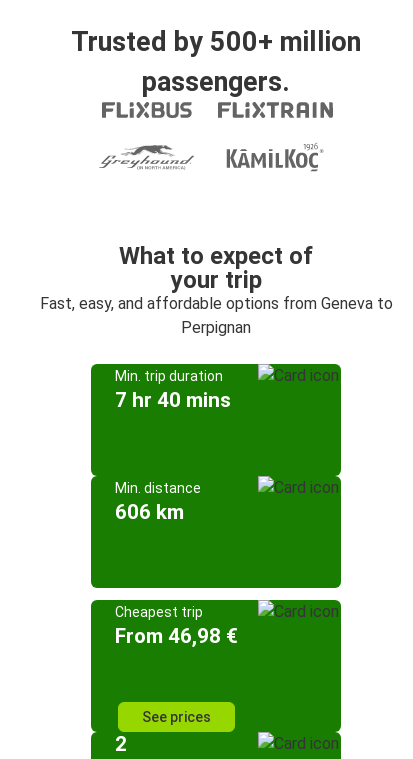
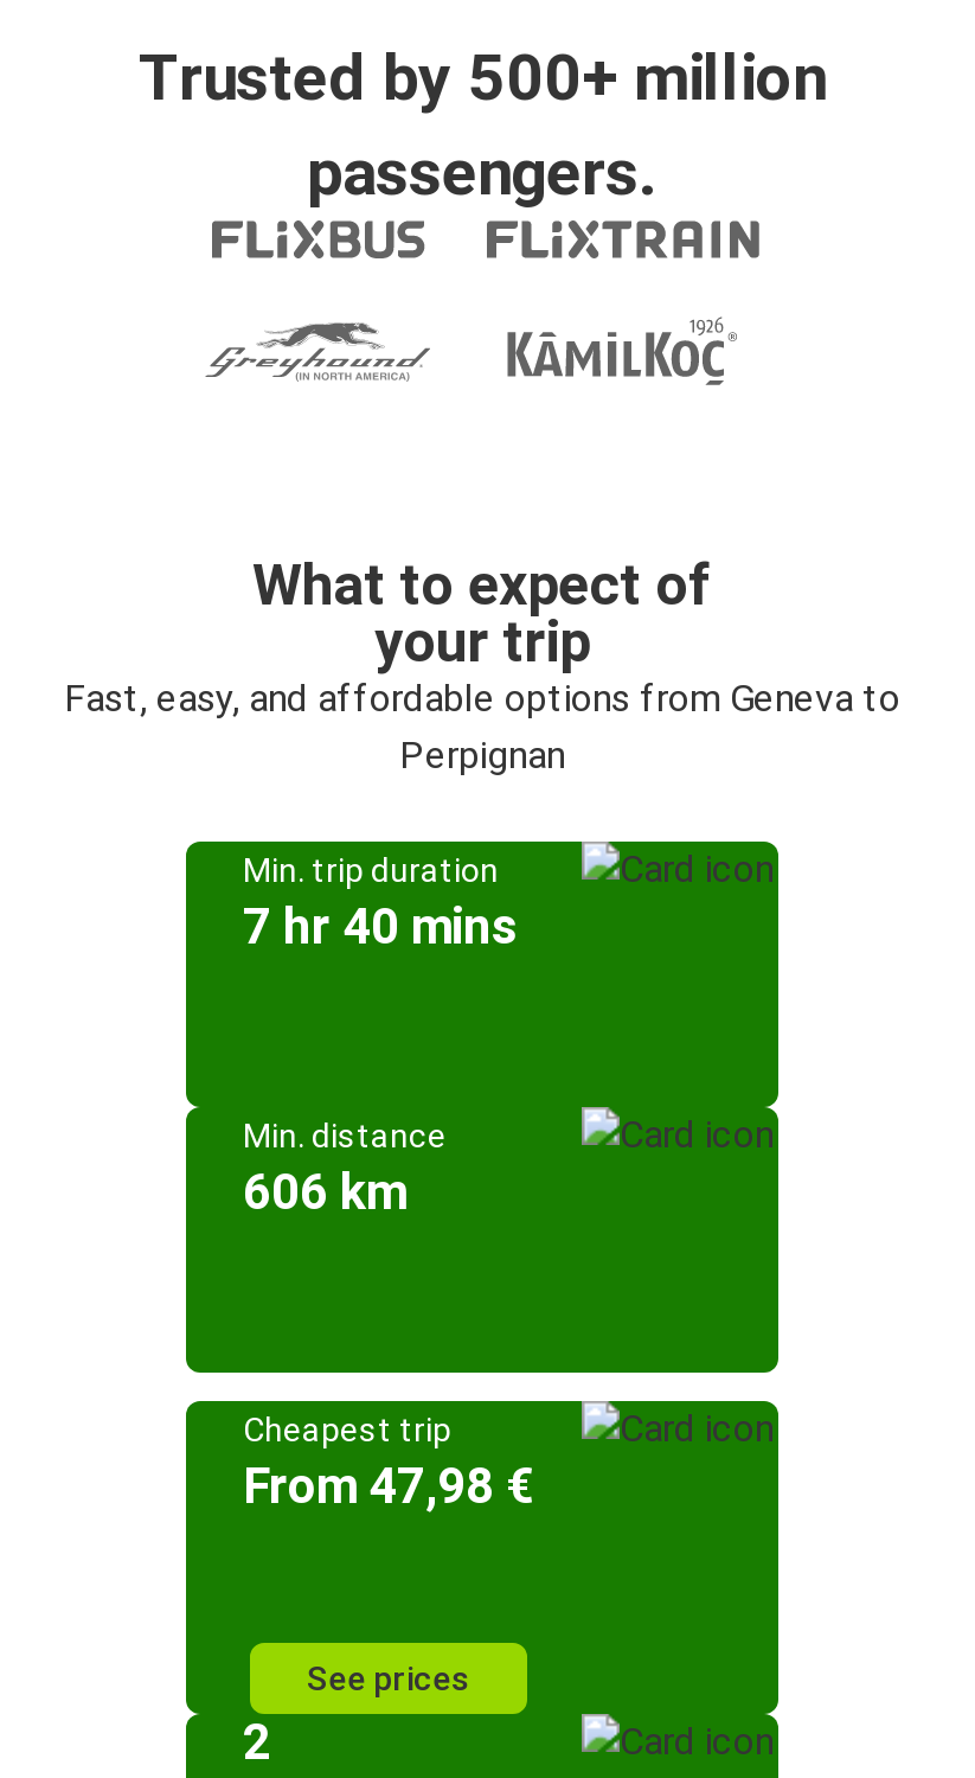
- From 46,98 €
+ From 47,98 €
